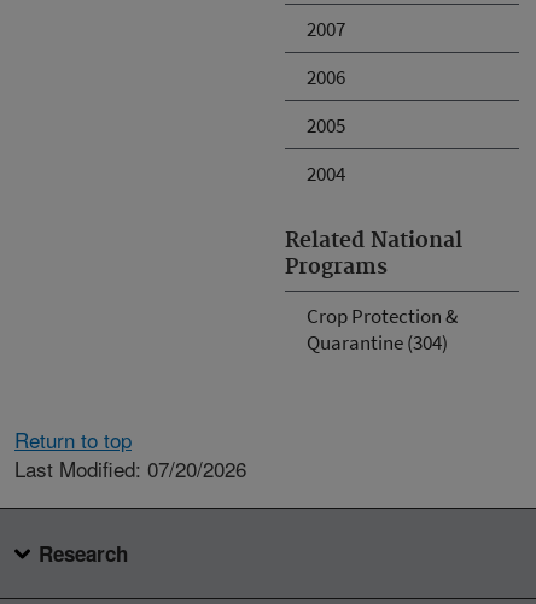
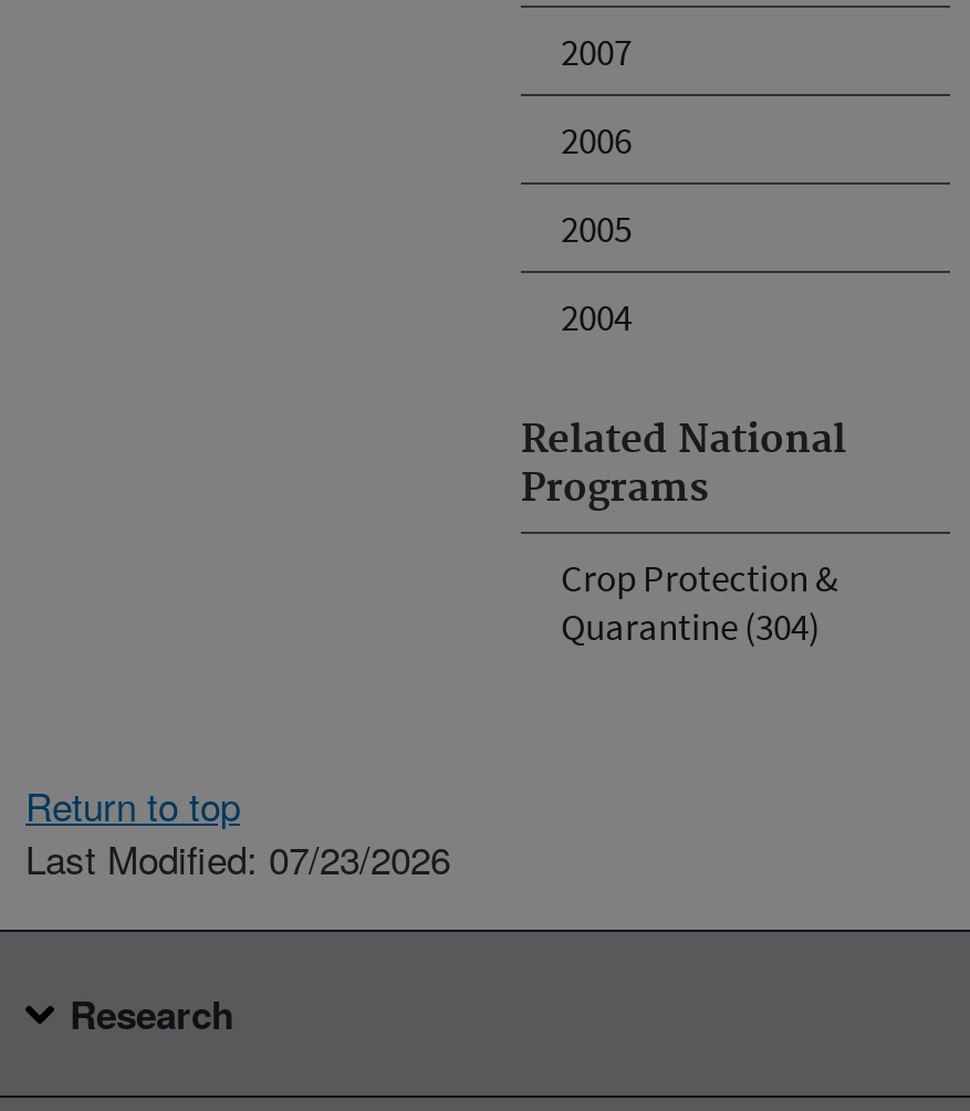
- Last Modified: 07/20/2026
+ Last Modified: 07/23/2026
